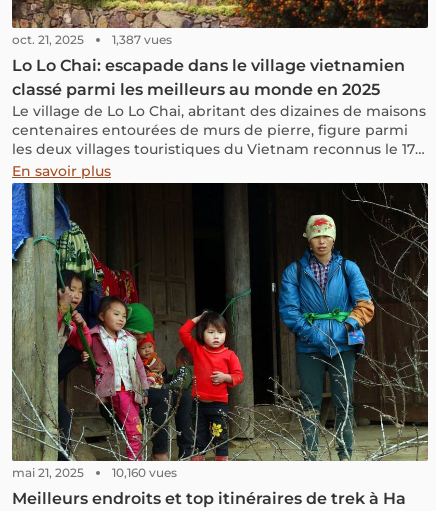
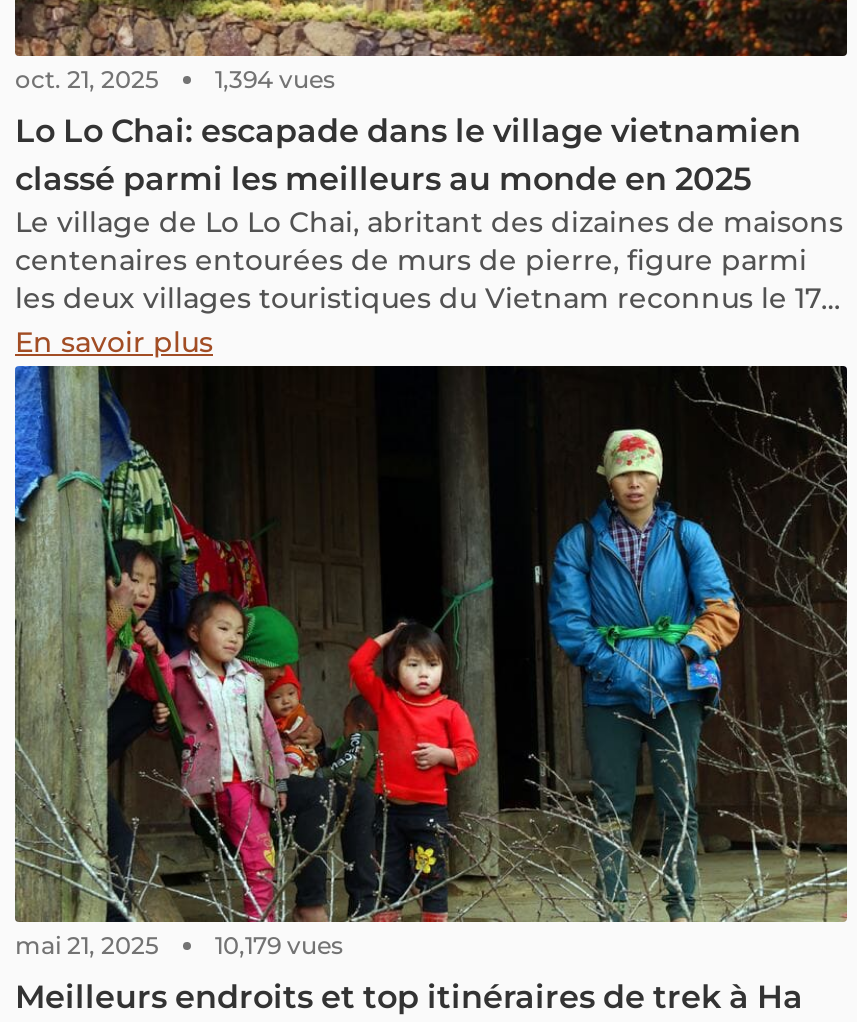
- oct. 21, 2025 1,387 vues
+ oct. 21, 2025 1,394 vues

- mai 21, 2025 10,160 vues
+ mai 21, 2025 10,179 vues
